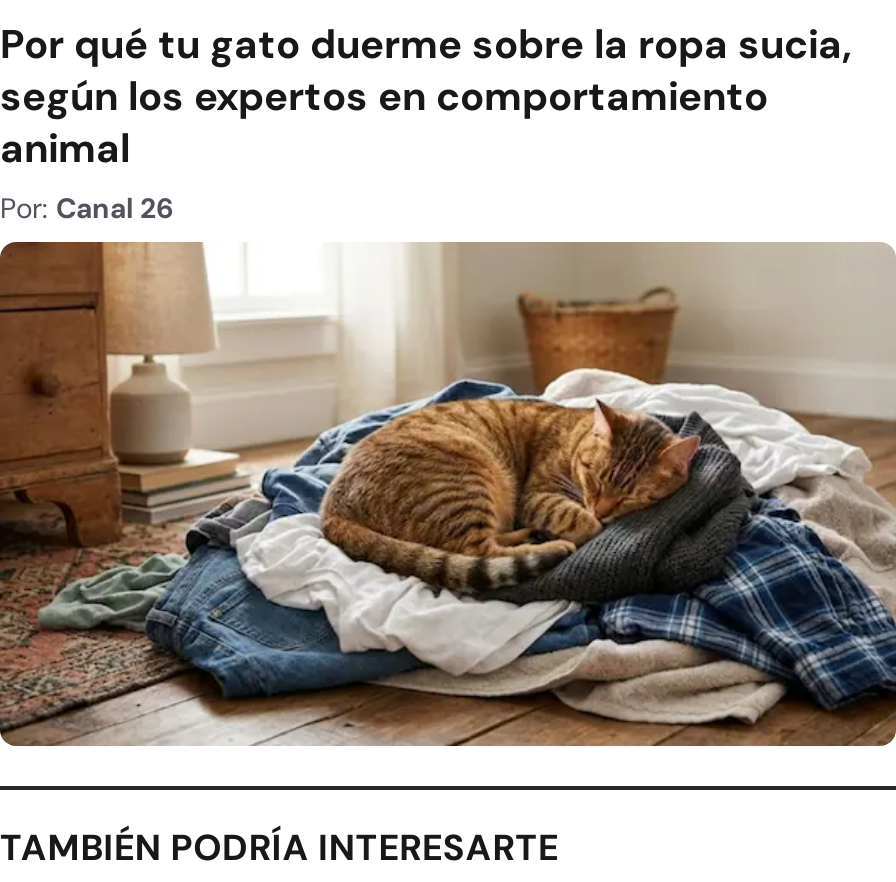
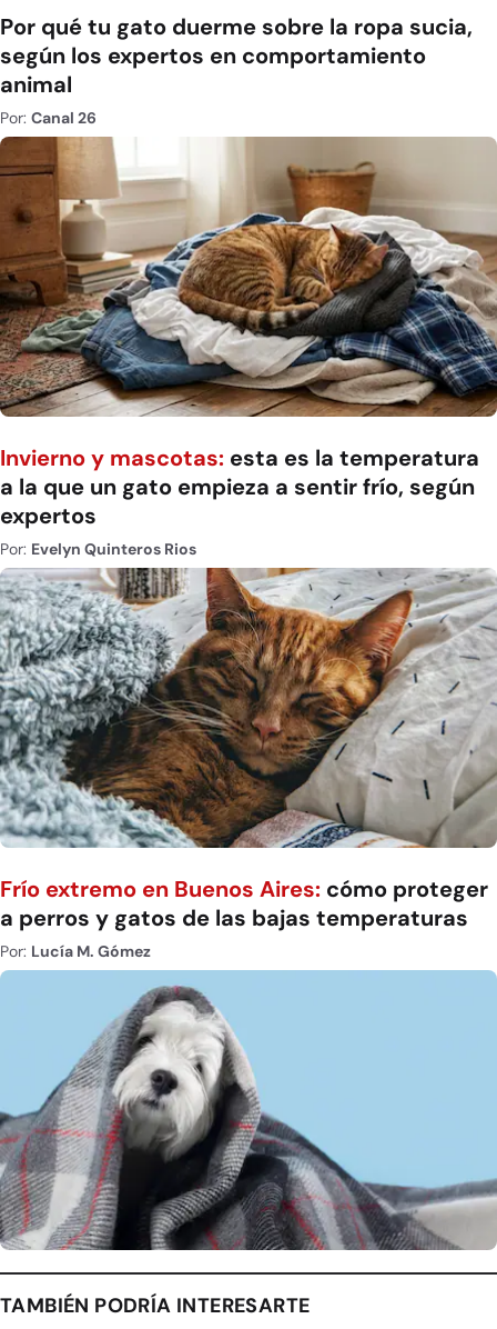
+ Invierno y mascotas: esta es la temperatura
+ a la que un gato empieza a sentir frío, según
+ expertos
+ Por: Evelyn Quinteros Rios

+ [image]
+ Frío extremo en Buenos Aires: cómo proteger
+ a perros y gatos de las bajas temperaturas
+ Por: Lucía M. Gómez

+ [image]
